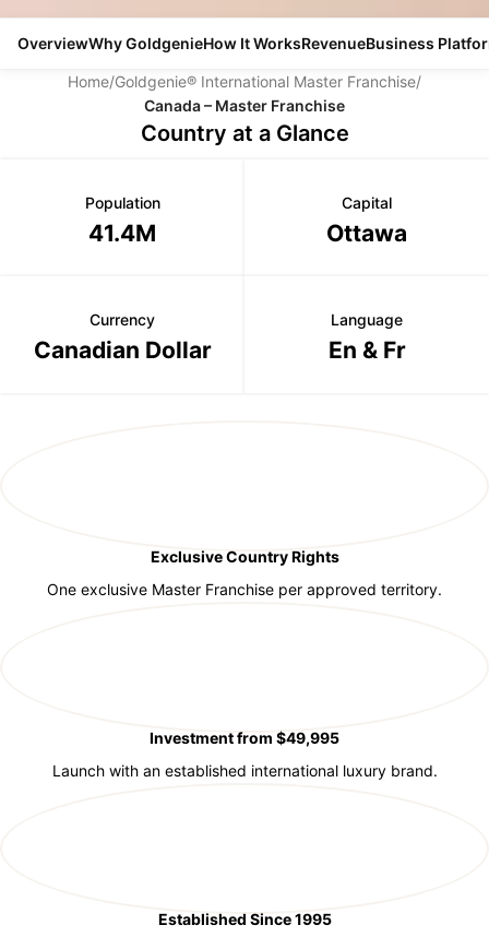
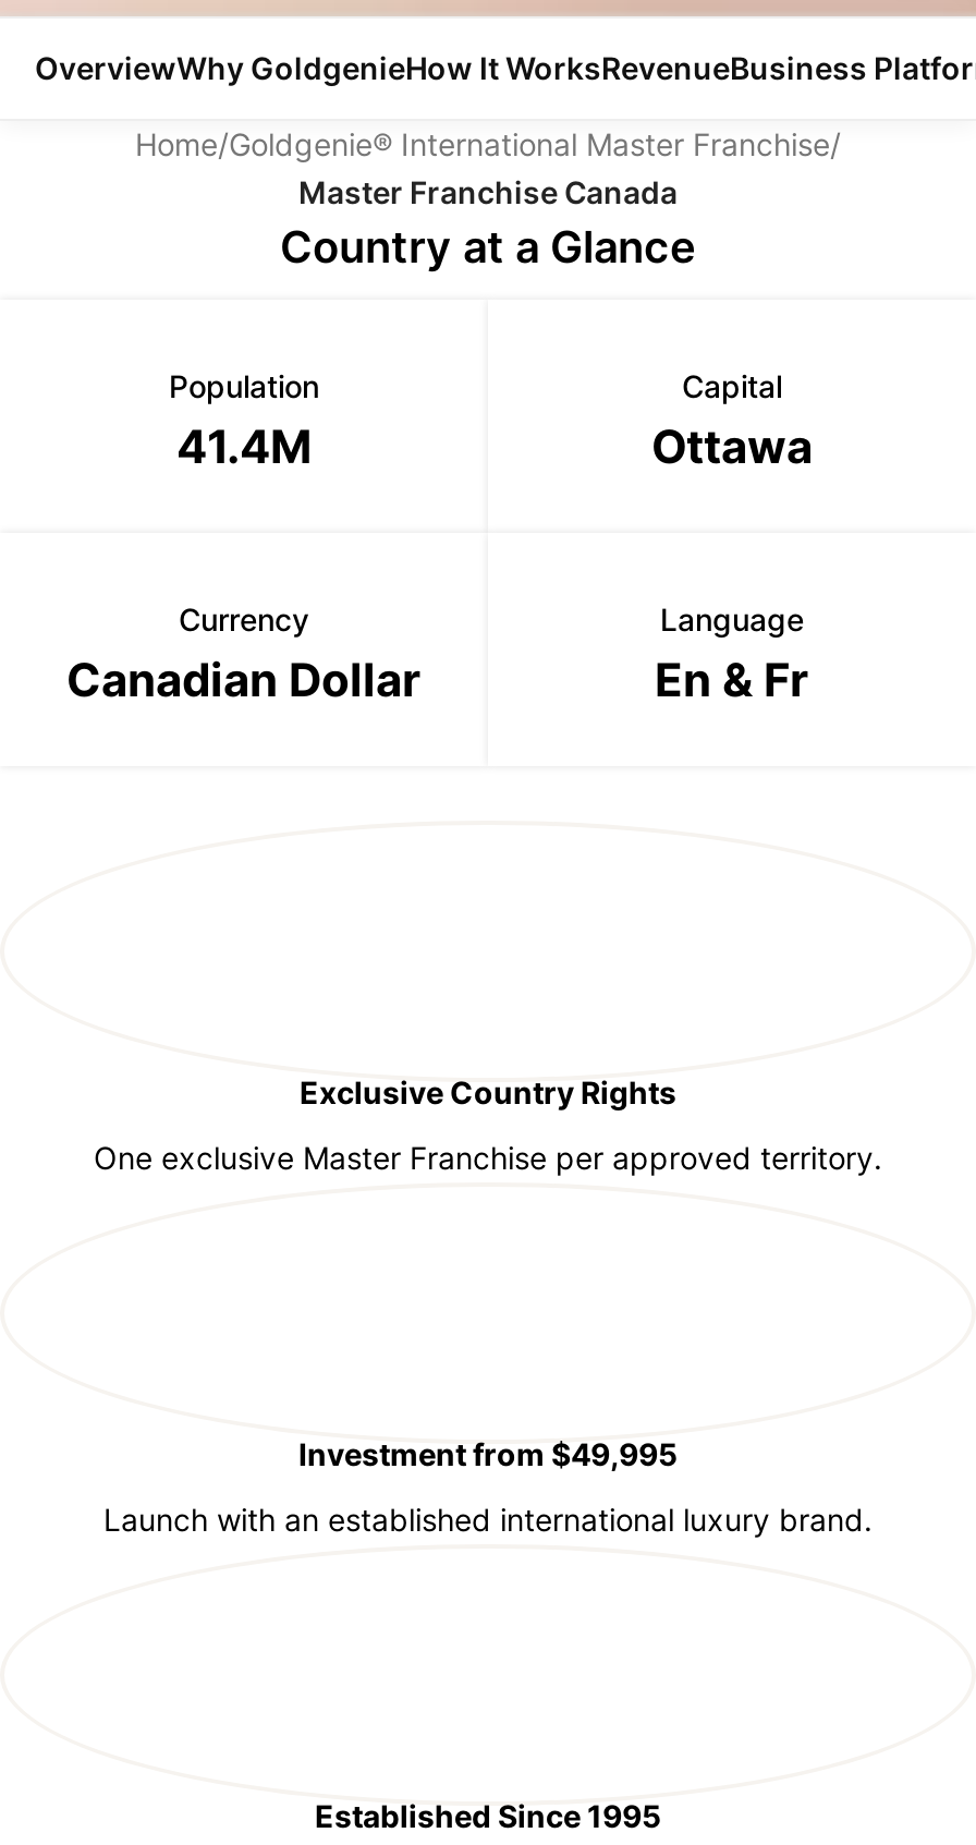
- Canada – Master Franchise
+ Master Franchise Canada
